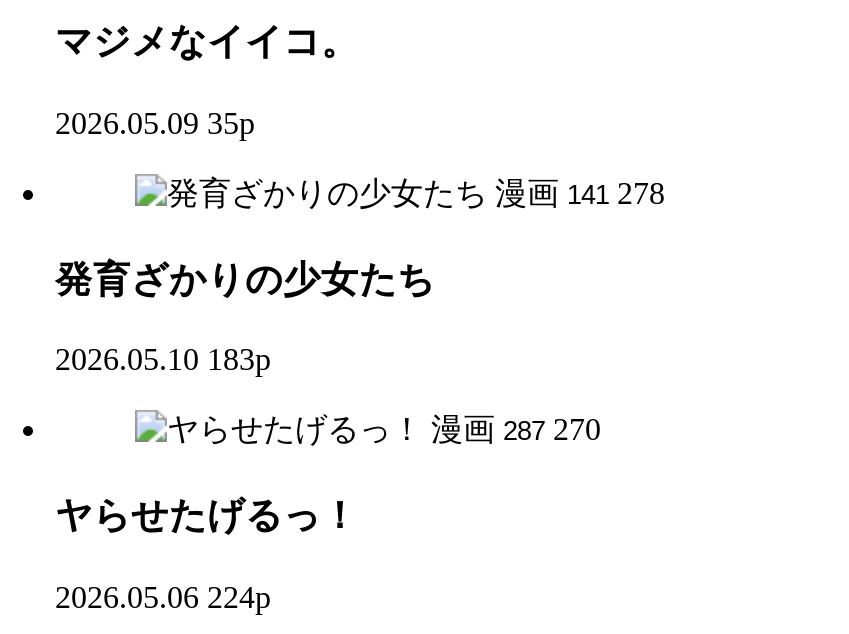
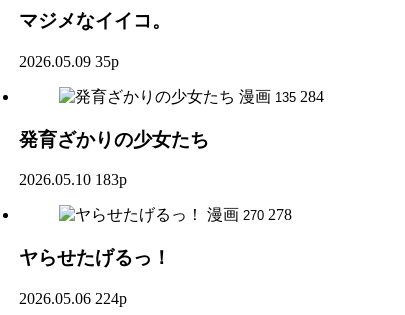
- 漫画 141 278
+ 漫画 135 284

- 漫画 287 270
+ 漫画 270 278
